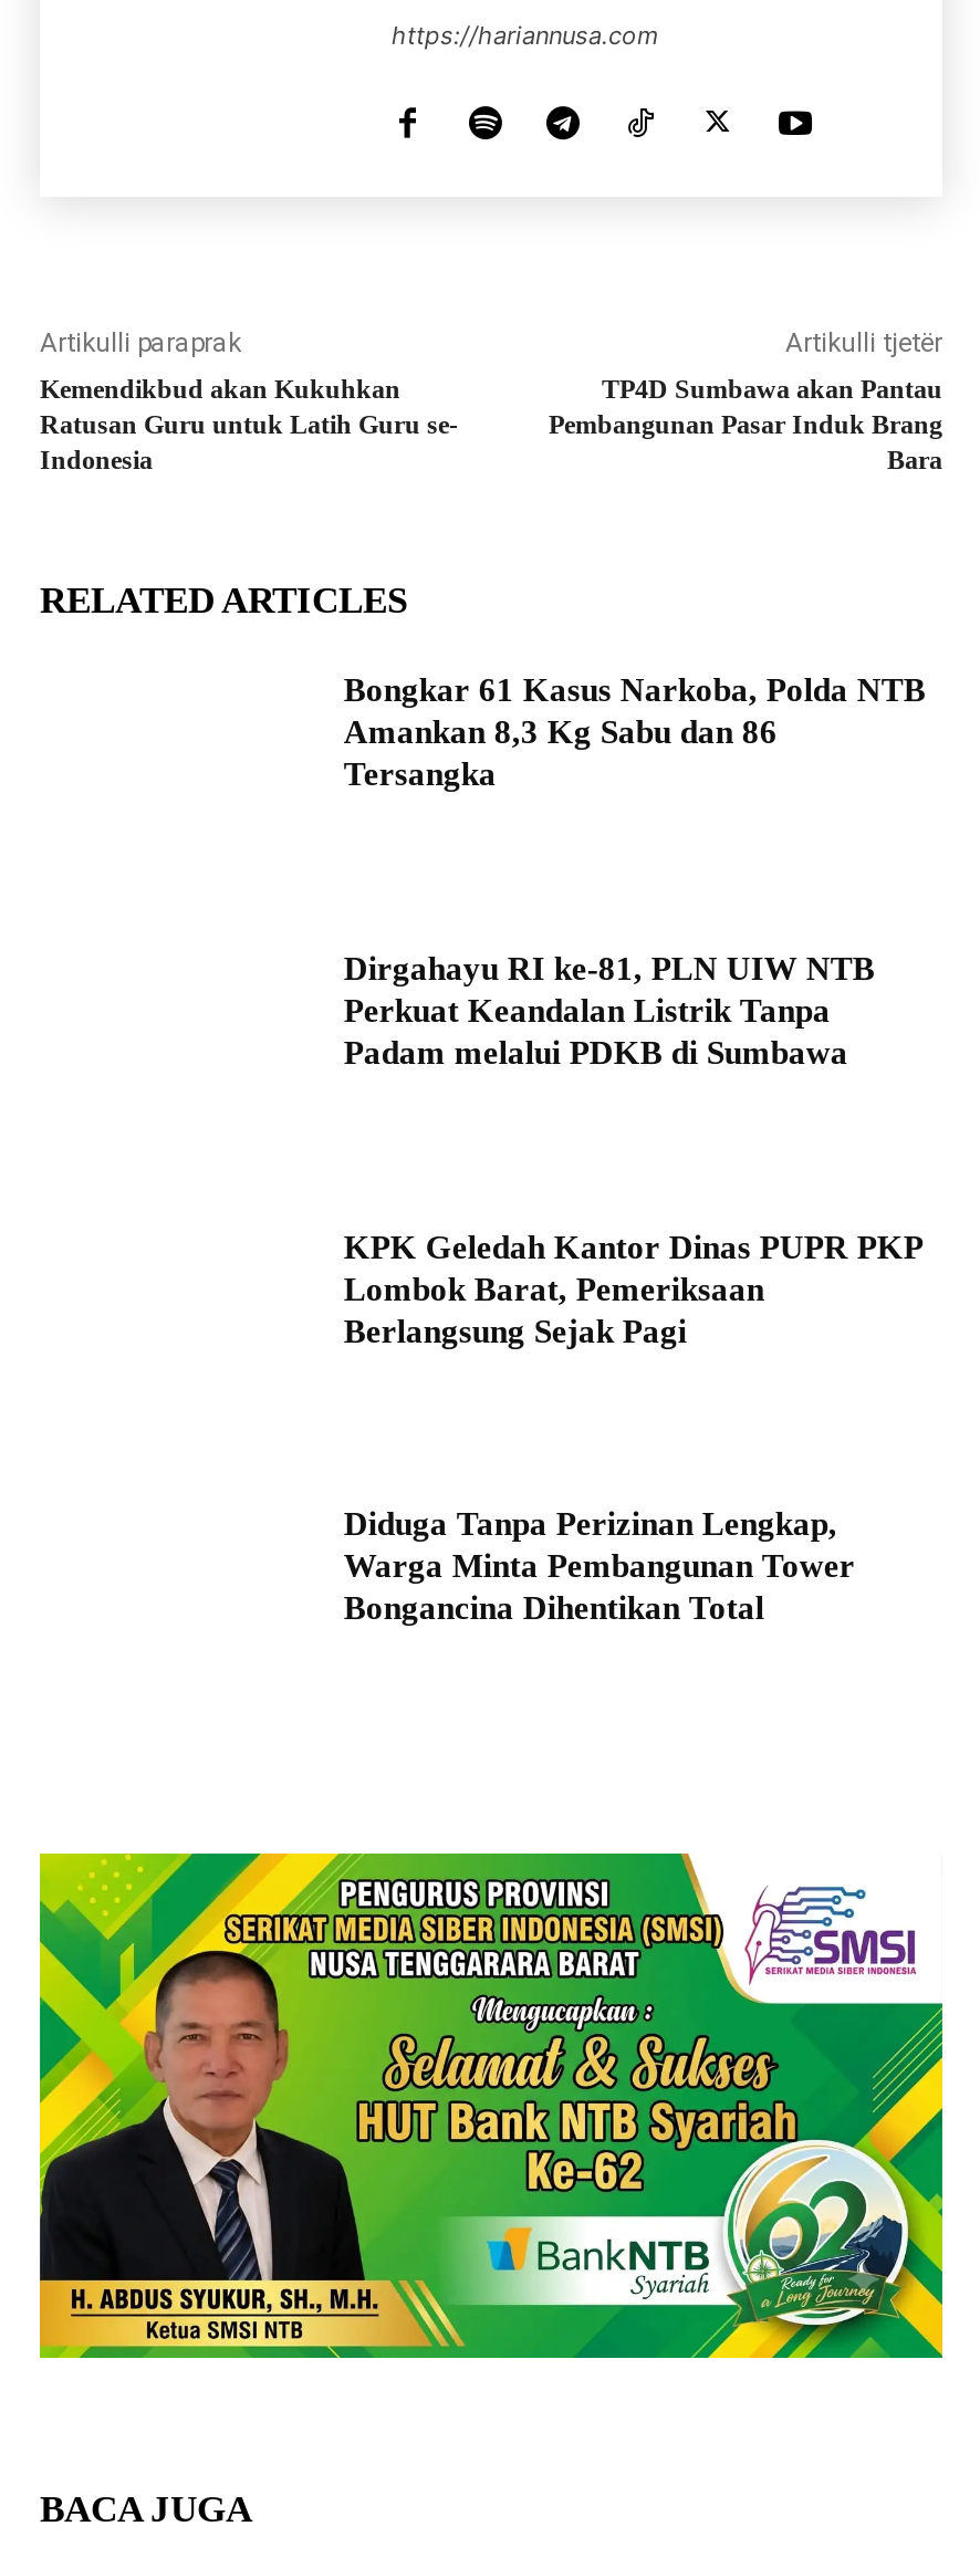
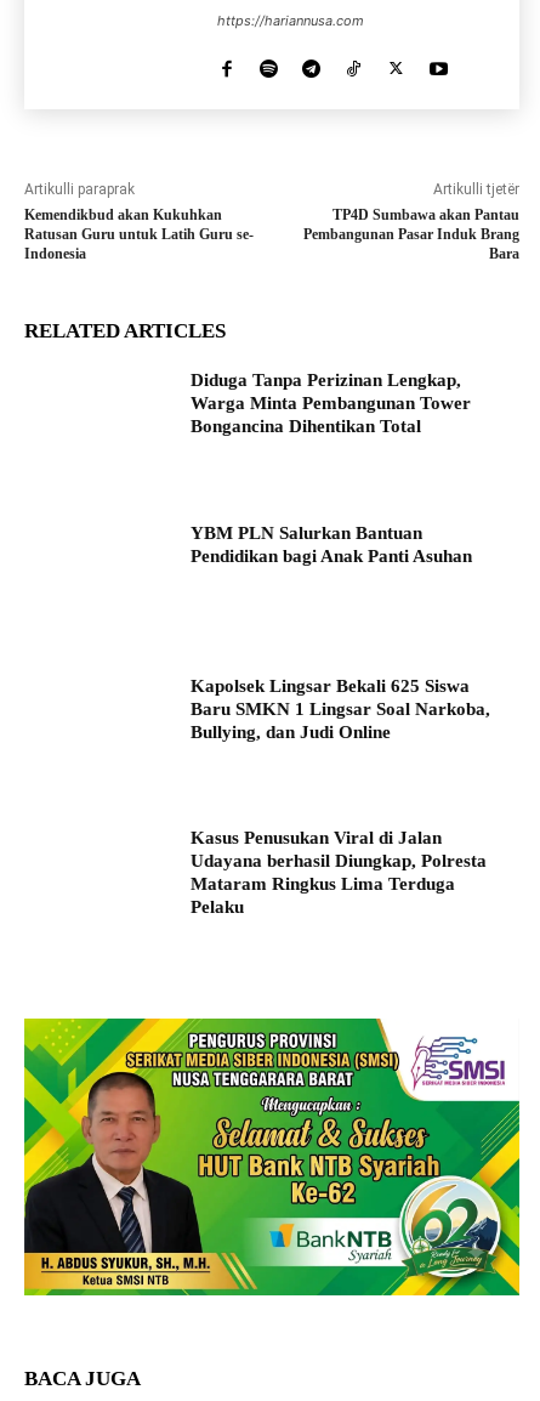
- Bongkar 61 Kasus Narkoba, Polda NTB
- Amankan 8,3 Kg Sabu dan 86
- Tersangka

- Dirgahayu RI ke-81, PLN UIW NTB
- Perkuat Keandalan Listrik Tanpa
- Padam melalui PDKB di Sumbawa

- KPK Geledah Kantor Dinas PUPR PKP
- Lombok Barat, Pemeriksaan
- Berlangsung Sejak Pagi

moved up: Diduga Tanpa Perizinan Lengkap, | Warga Minta Pembangunan Tower | Bongancina Dihentikan Total

+ YBM PLN Salurkan Bantuan
+ Pendidikan bagi Anak Panti Asuhan

+ Kapolsek Lingsar Bekali 625 Siswa
+ Baru SMKN 1 Lingsar Soal Narkoba,
+ Bullying, dan Judi Online

+ Kasus Penusukan Viral di Jalan
+ Udayana berhasil Diungkap, Polresta
+ Mataram Ringkus Lima Terduga
+ Pelaku
